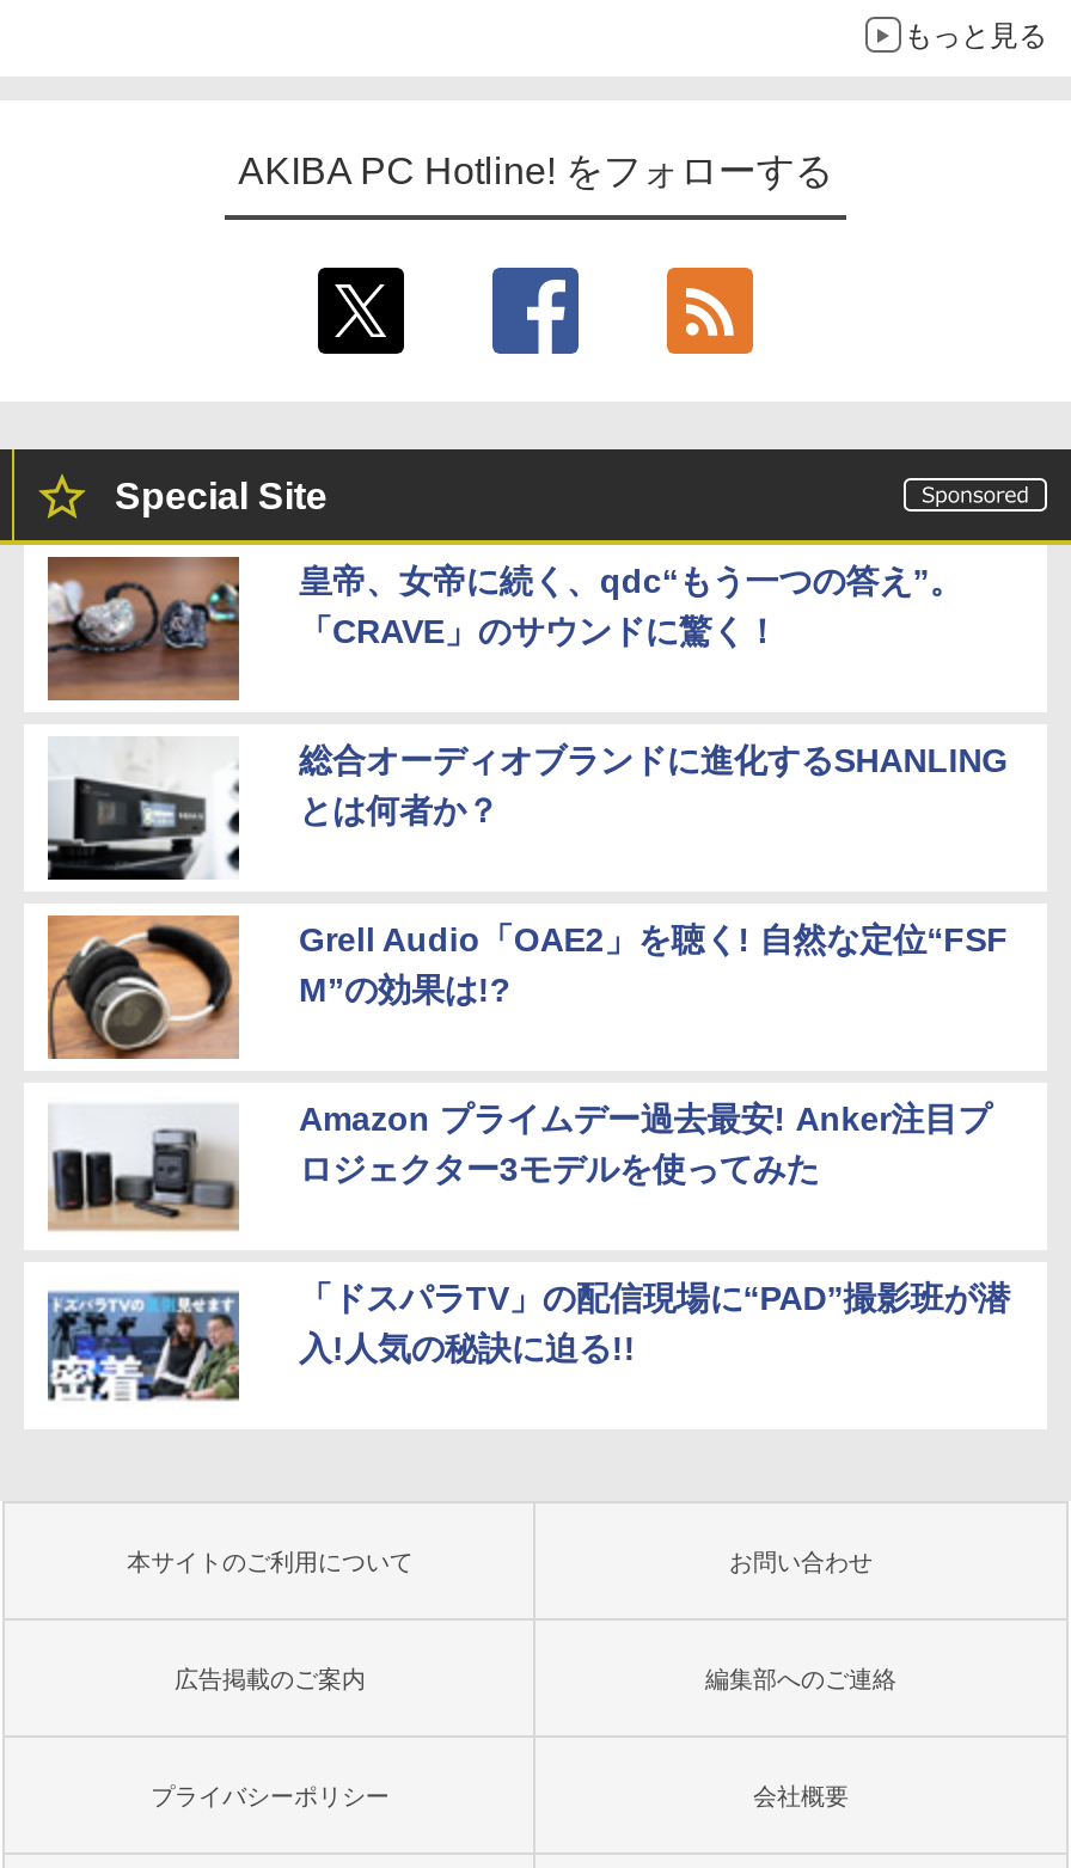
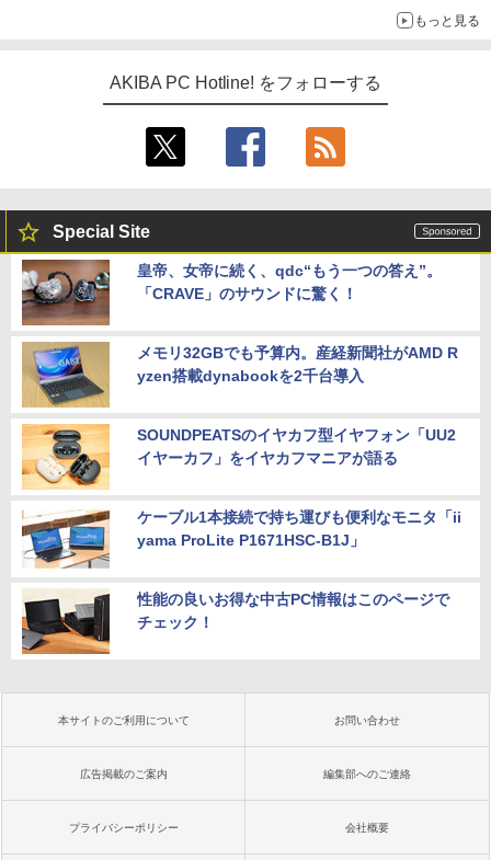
- [image]
- 総合オーディオブランドに進化するSHANLING
- とは何者か？
+ [image]
+ メモリ32GBでも予算内。産経新聞社がAMD R
+ yzen搭載dynabookを2千台導入

- [image]
- Grell Audio「OAE2」を聴く! 自然な定位“FSF
- M”の効果は!?
+ [image]
+ SOUNDPEATSのイヤカフ型イヤフォン「UU2
+ イヤーカフ」をイヤカフマニアが語る

- [image]
- Amazon プライムデー過去最安! Anker注目プ
- ロジェクター3モデルを使ってみた
+ [image]
+ ケーブル1本接続で持ち運びも便利なモニタ「ii
+ yama ProLite P1671HSC-B1J」

- [image]
- 「ドスパラTV」の配信現場に“PAD”撮影班が潜
- 入!人気の秘訣に迫る!!
+ [image]
+ 性能の良いお得な中古PC情報はこのページで
+ チェック！
